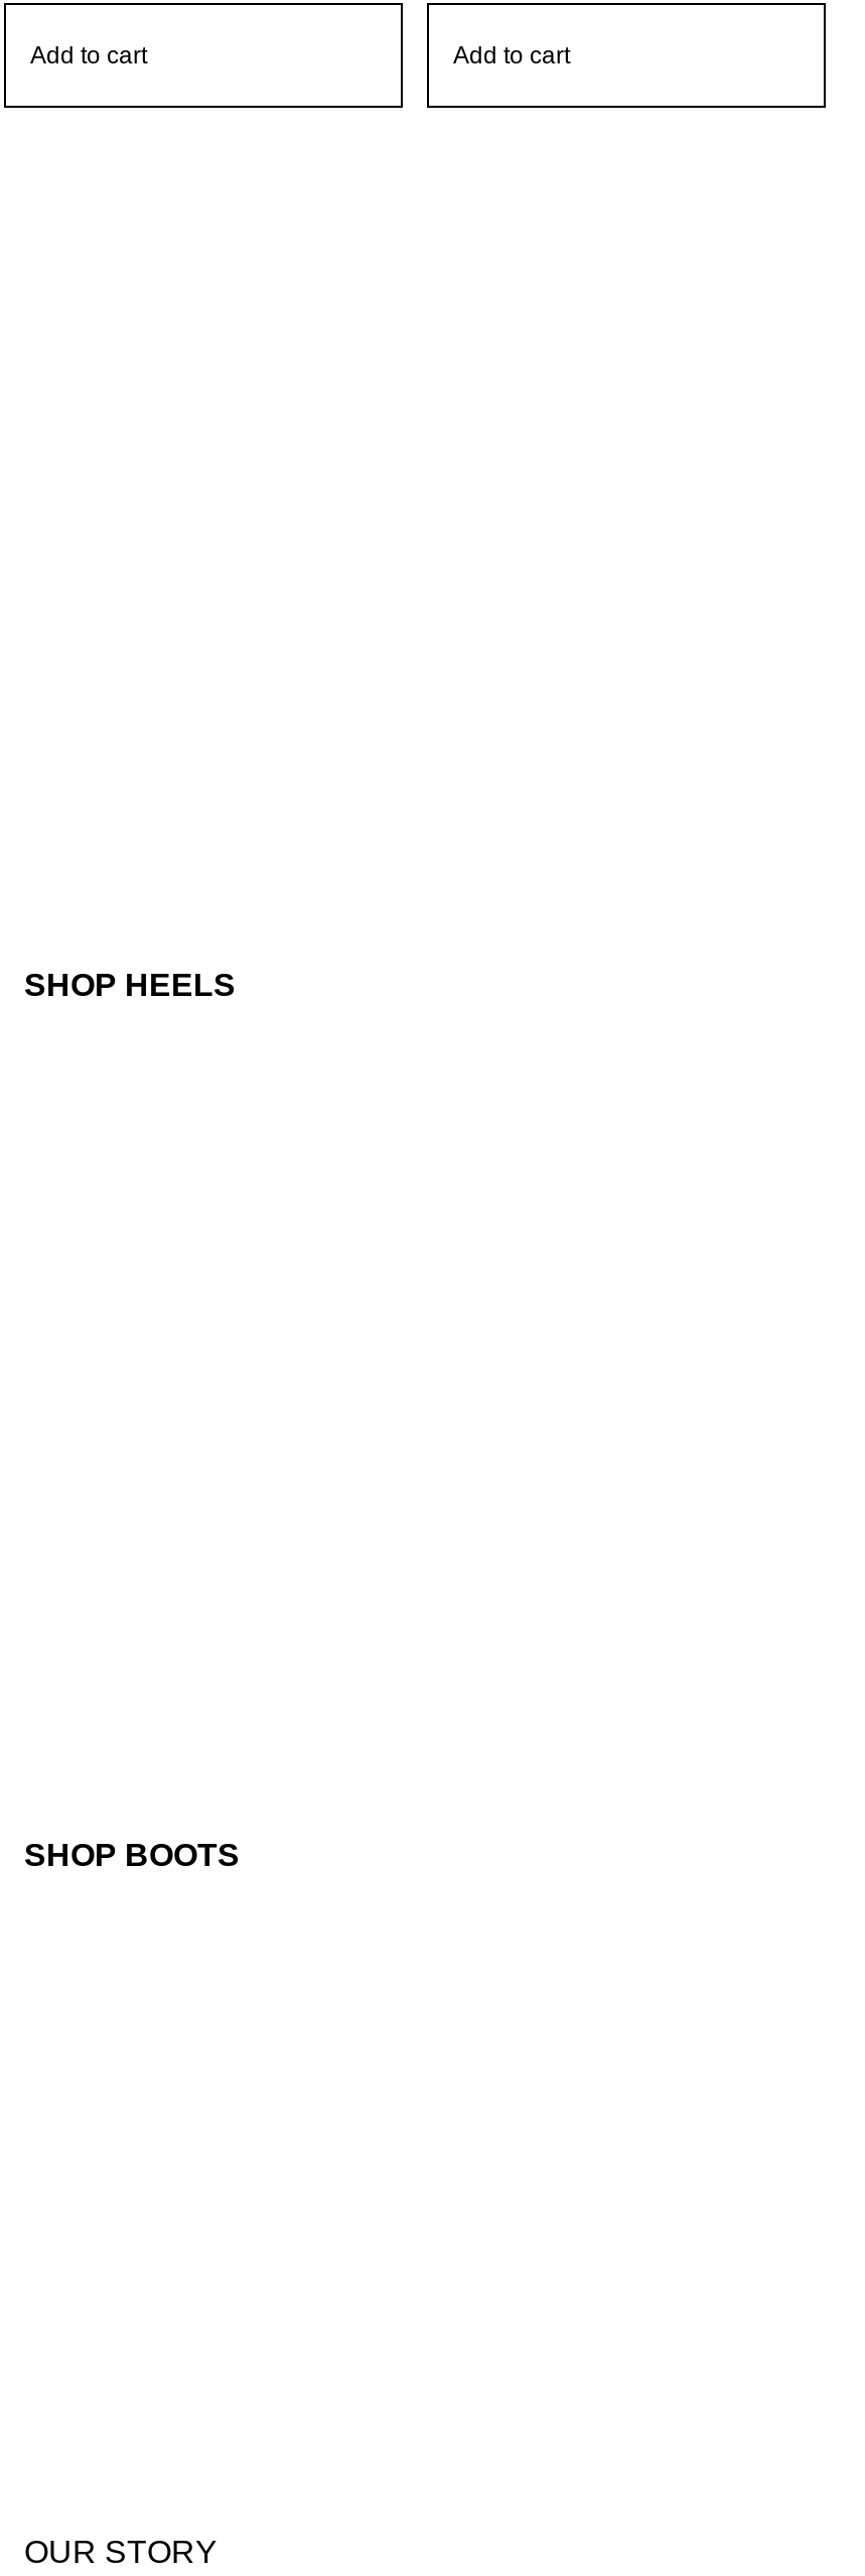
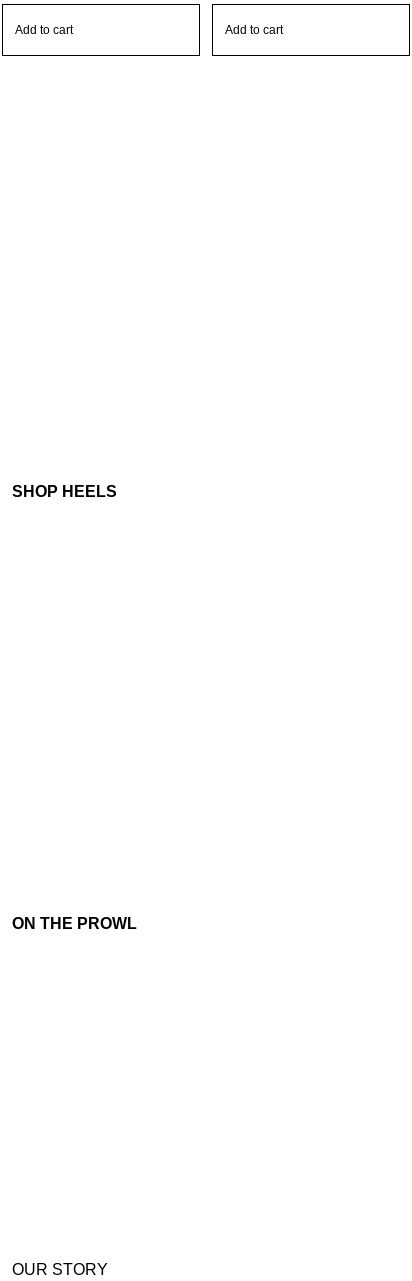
- SHOP BOOTS
+ ON THE PROWL
